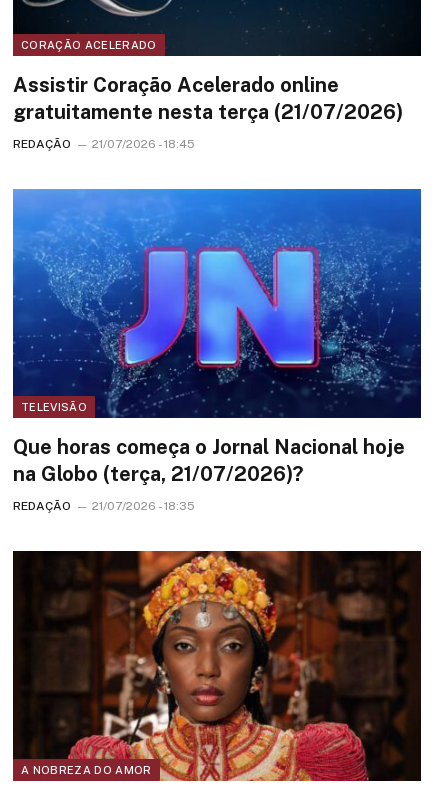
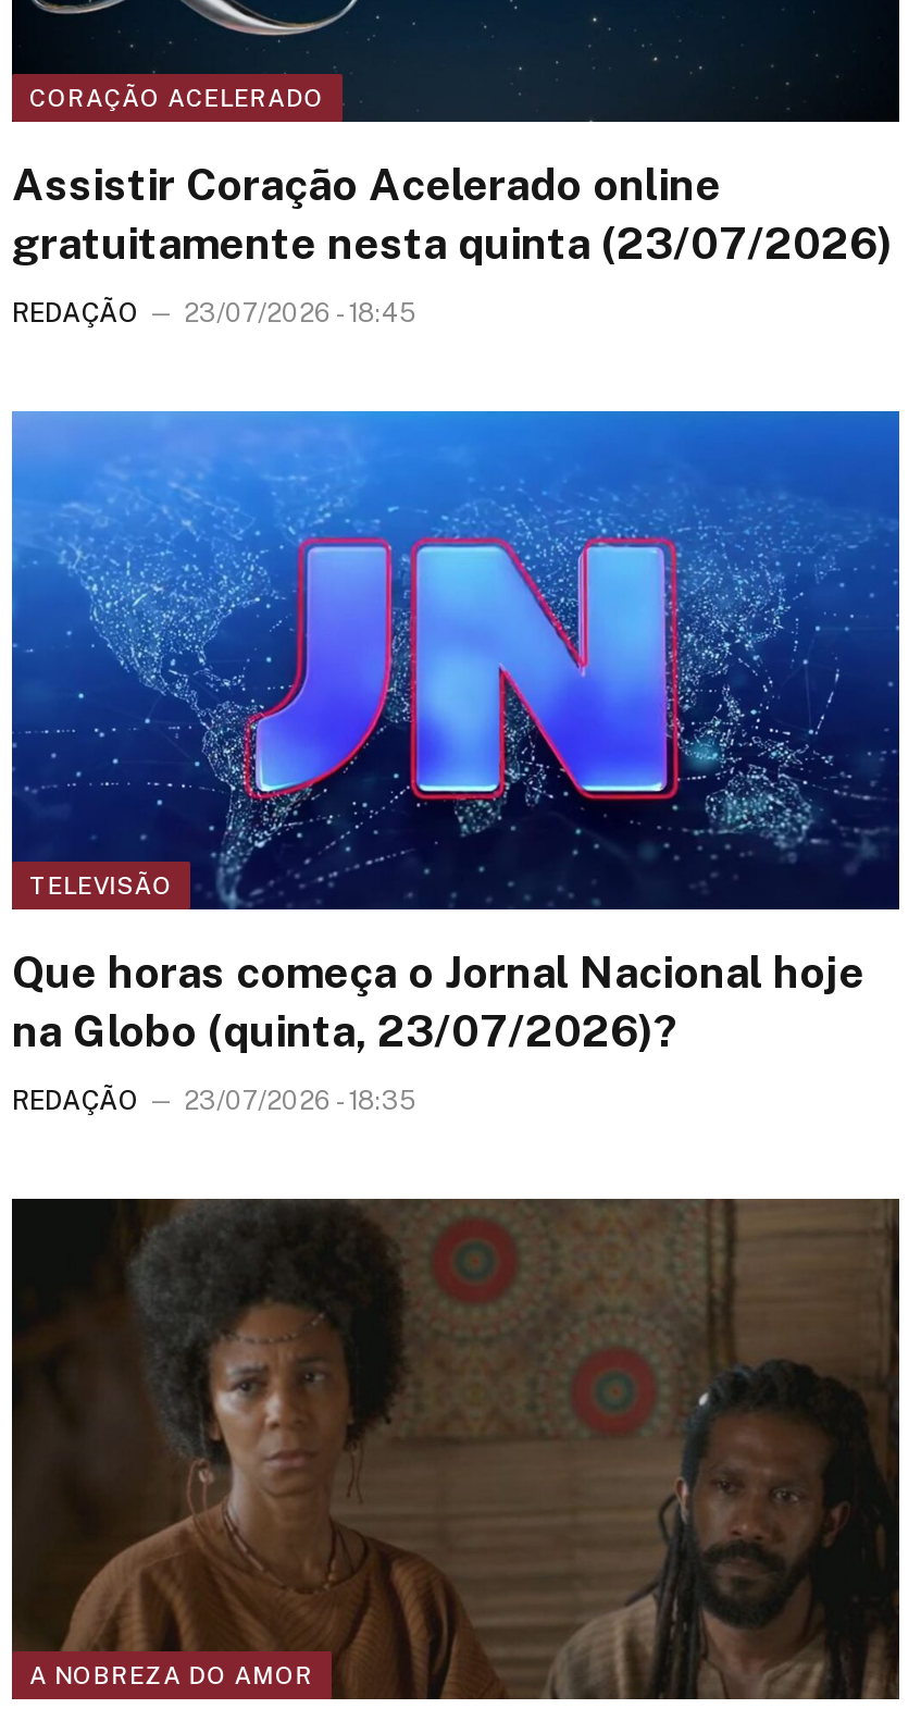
- gratuitamente nesta terça (21/07/2026)
+ gratuitamente nesta quinta (23/07/2026)

- REDAÇÃO 21/07/2026 - 18:45
+ REDAÇÃO 23/07/2026 - 18:45

- na Globo (terça, 21/07/2026)?
+ na Globo (quinta, 23/07/2026)?

- REDAÇÃO 21/07/2026 - 18:35
+ REDAÇÃO 23/07/2026 - 18:35

- [image]
+ [image]
